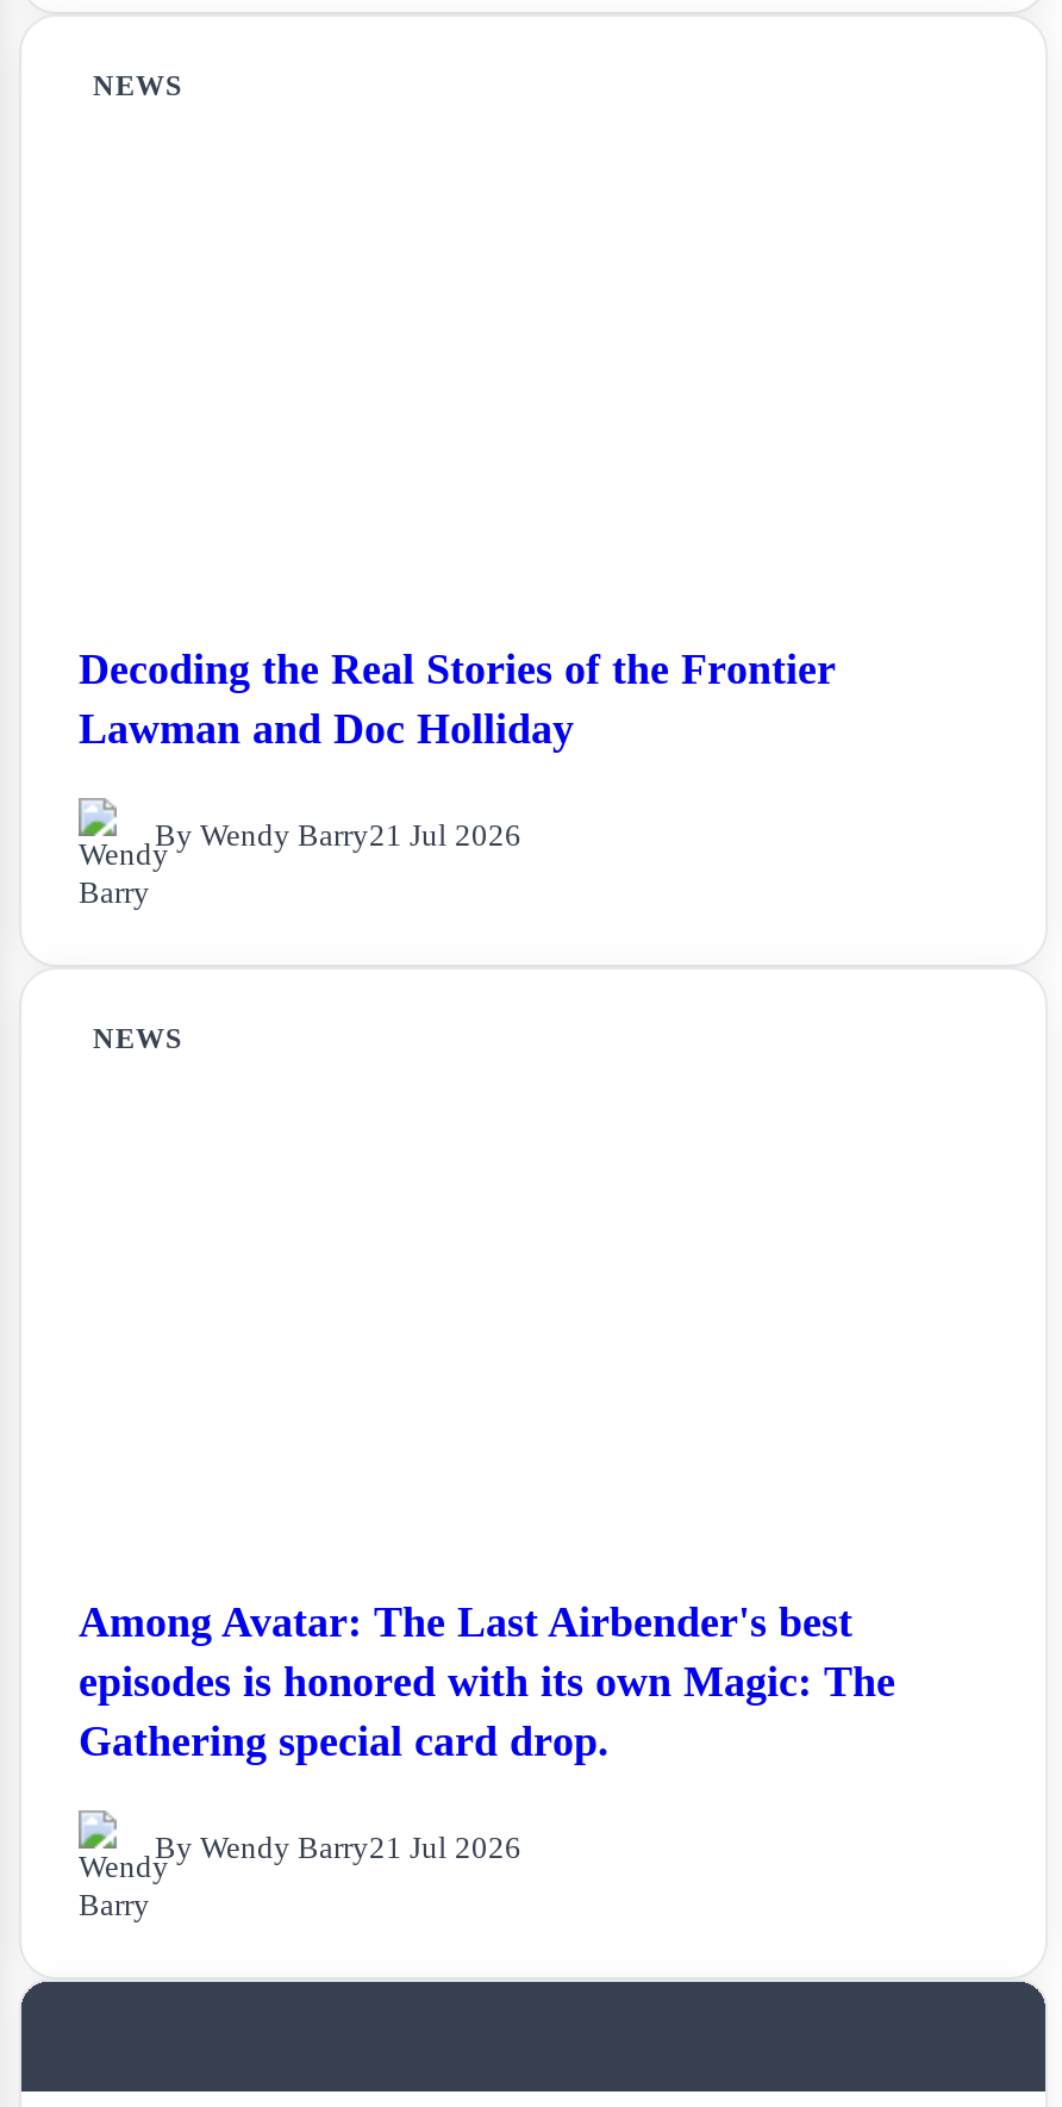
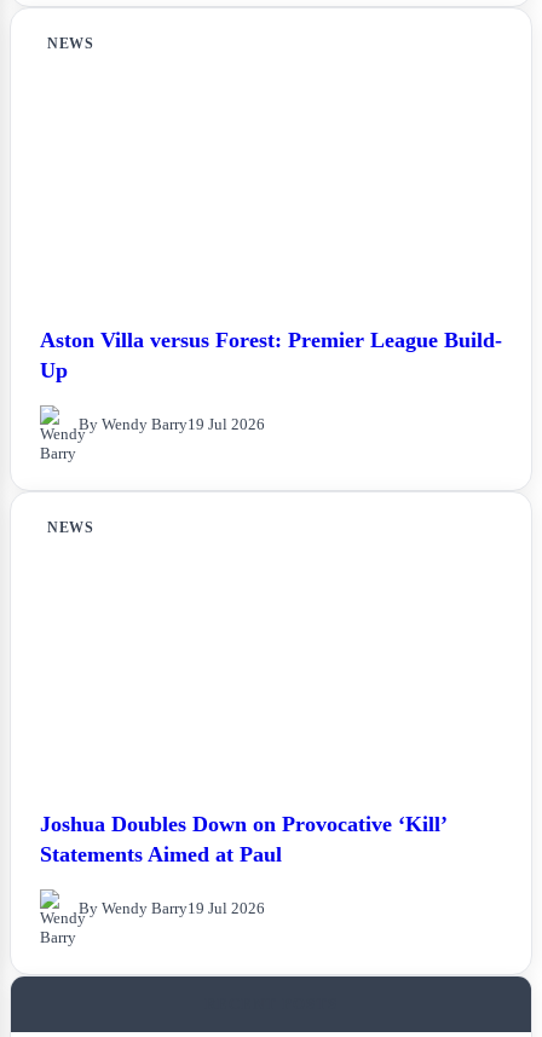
- Decoding the Real Stories of the Frontier
- Lawman and Doc Holliday
+ Aston Villa versus Forest: Premier League Build-
+ Up

- By Wendy Barry21 Jul 2026
+ By Wendy Barry19 Jul 2026

- Among Avatar: The Last Airbender's best
- episodes is honored with its own Magic: The
- Gathering special card drop.
+ Joshua Doubles Down on Provocative ‘Kill’
+ Statements Aimed at Paul

- By Wendy Barry21 Jul 2026
+ By Wendy Barry19 Jul 2026
